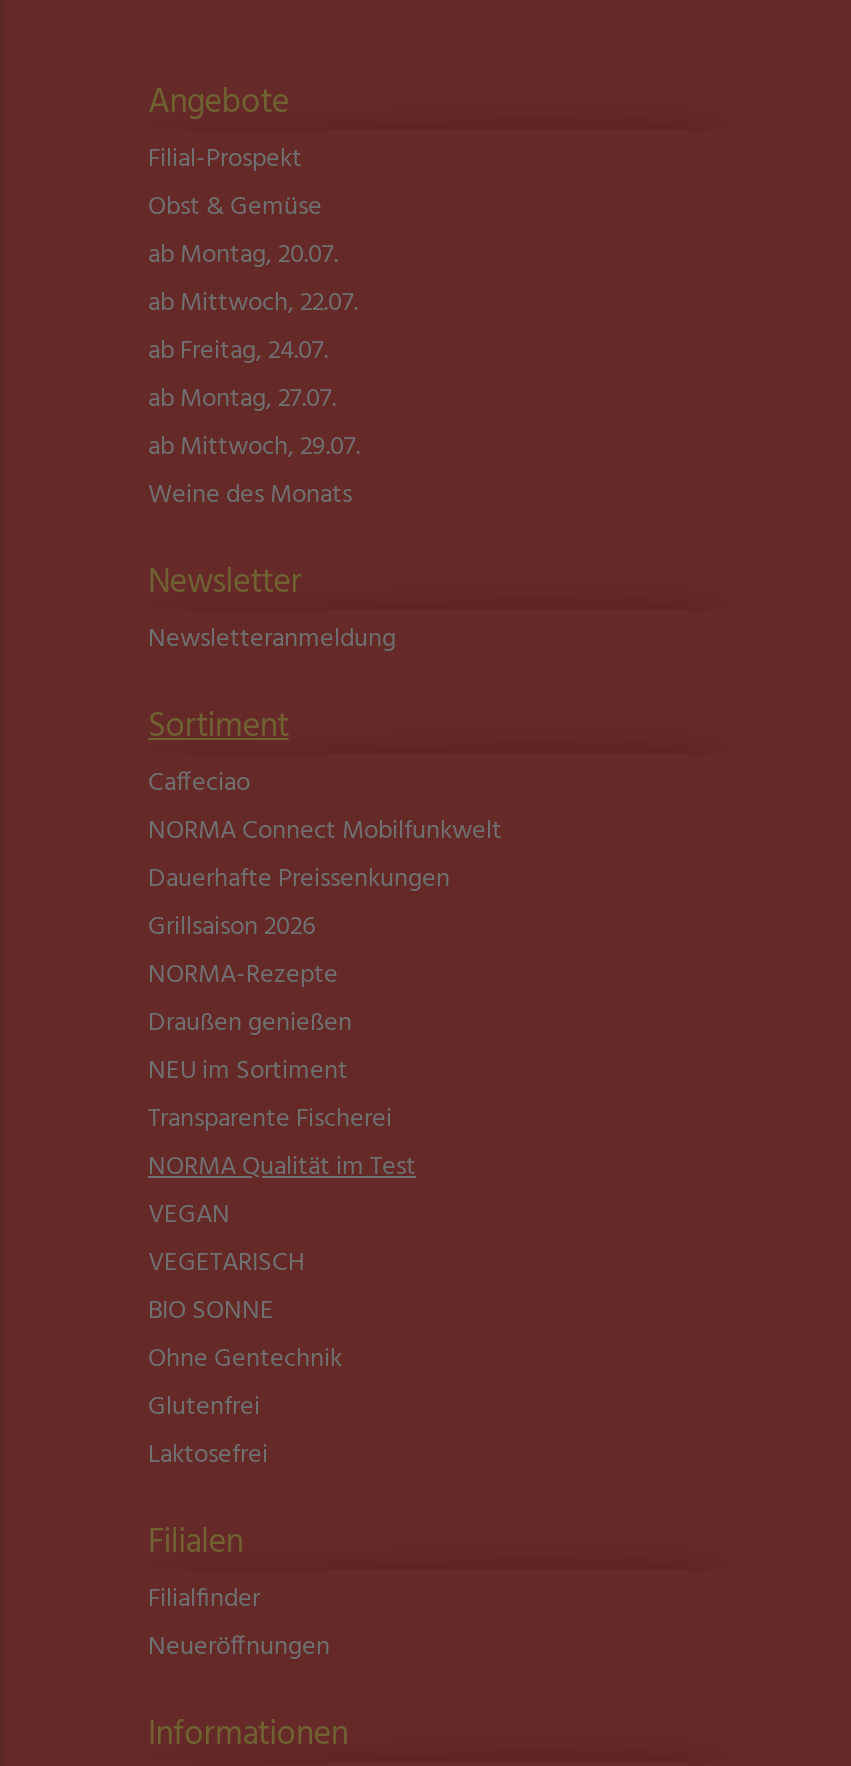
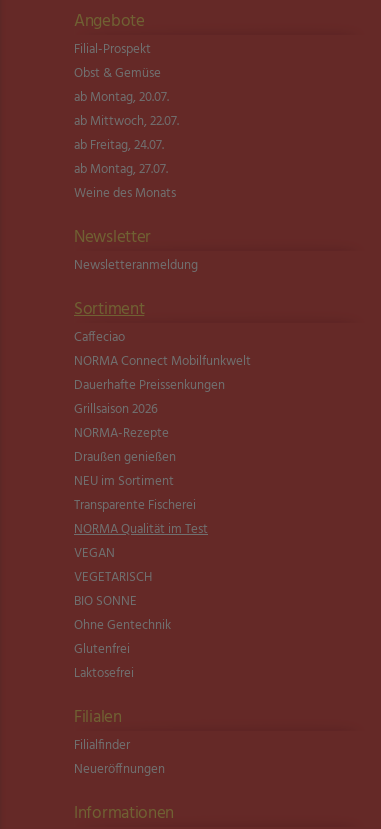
- ab Mittwoch, 29.07.
